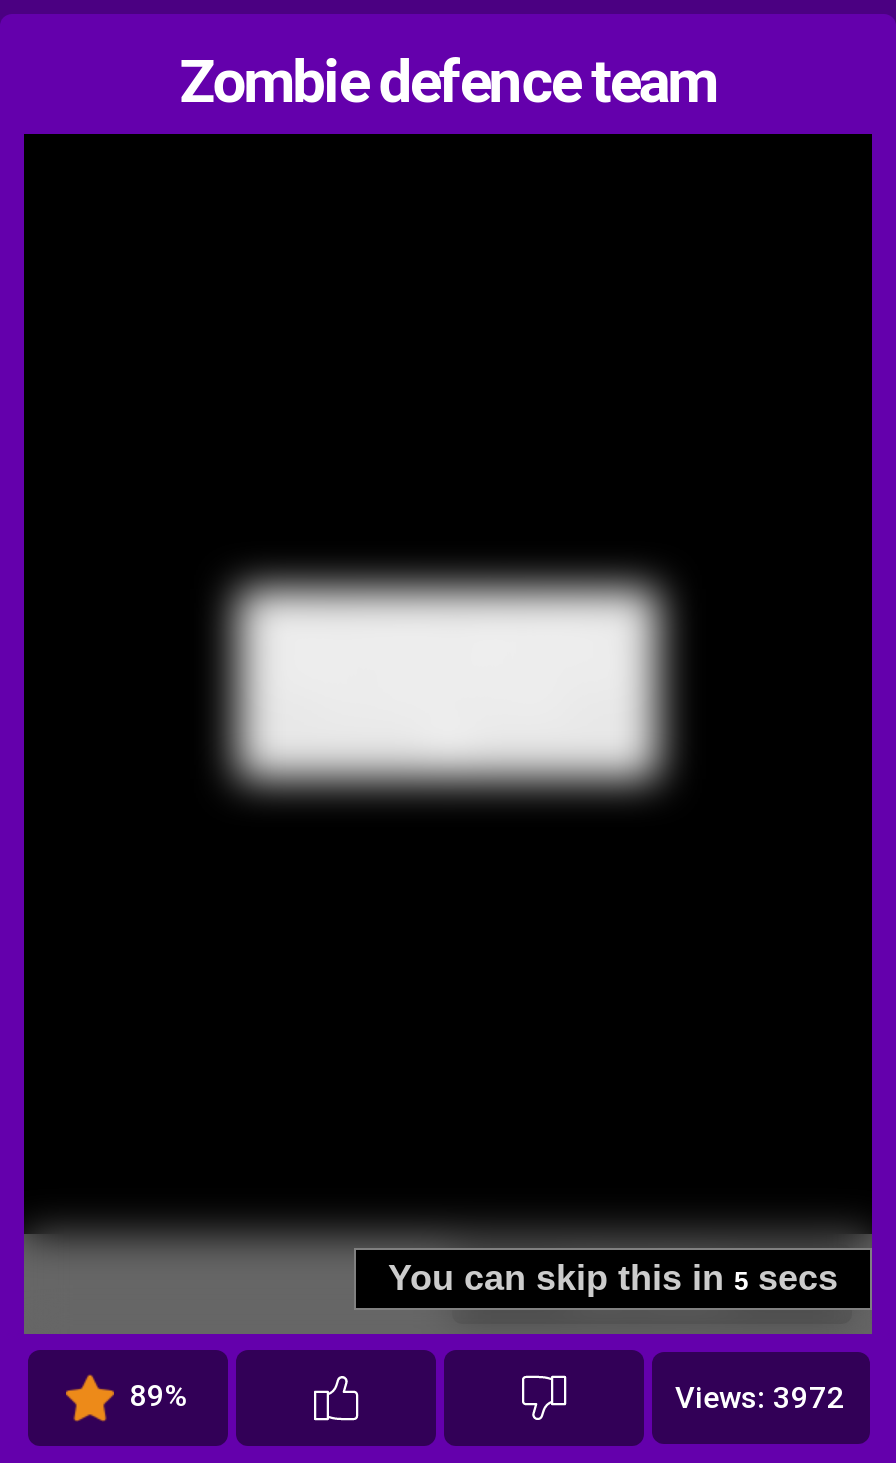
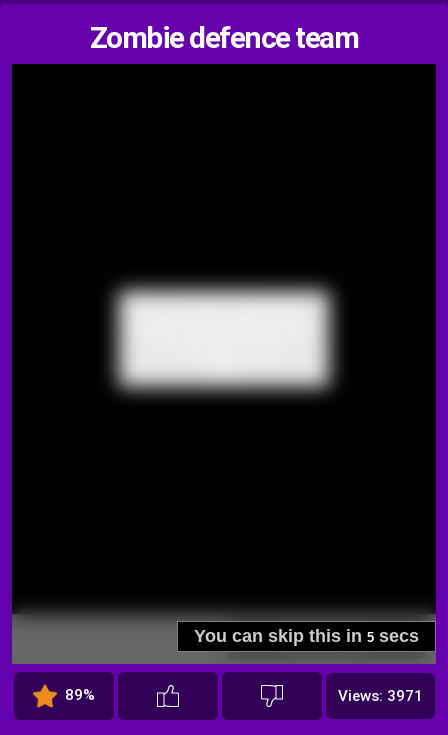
- Views: 3972
+ Views: 3971
